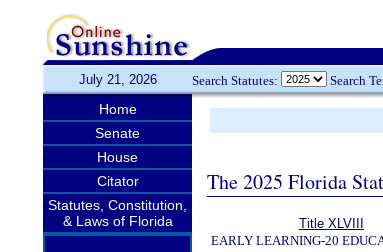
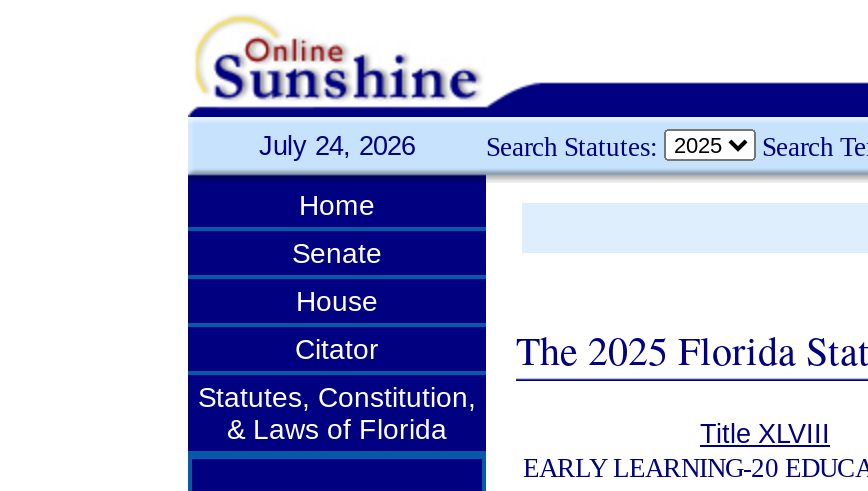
- July 21, 2026
+ July 24, 2026
